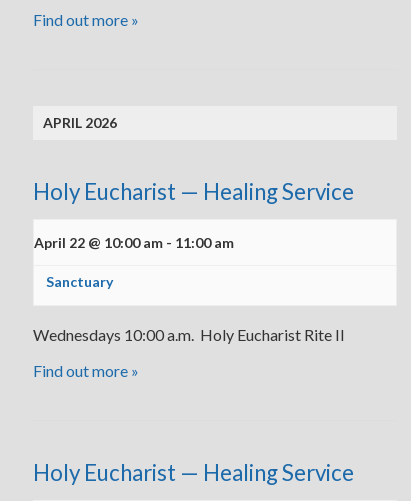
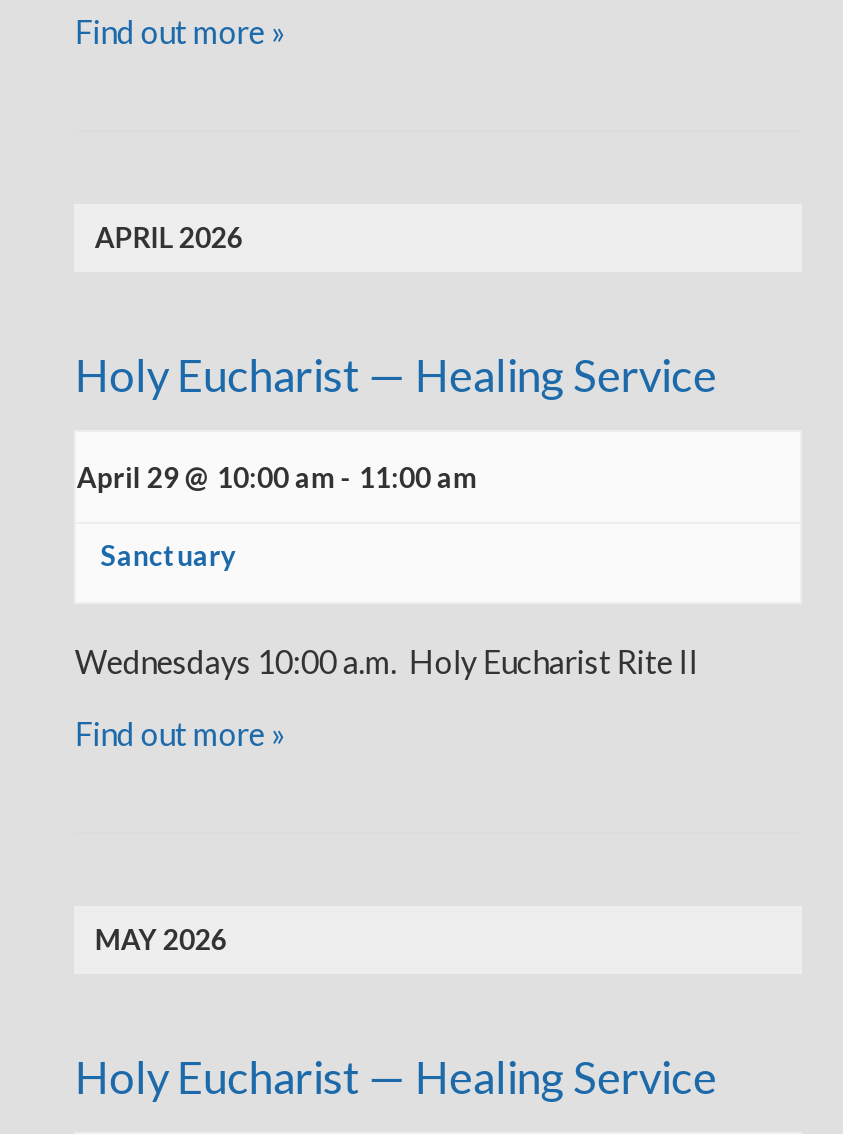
- April 22 @ 10:00 am - 11:00 am
+ April 29 @ 10:00 am - 11:00 am

+ MAY 2026
